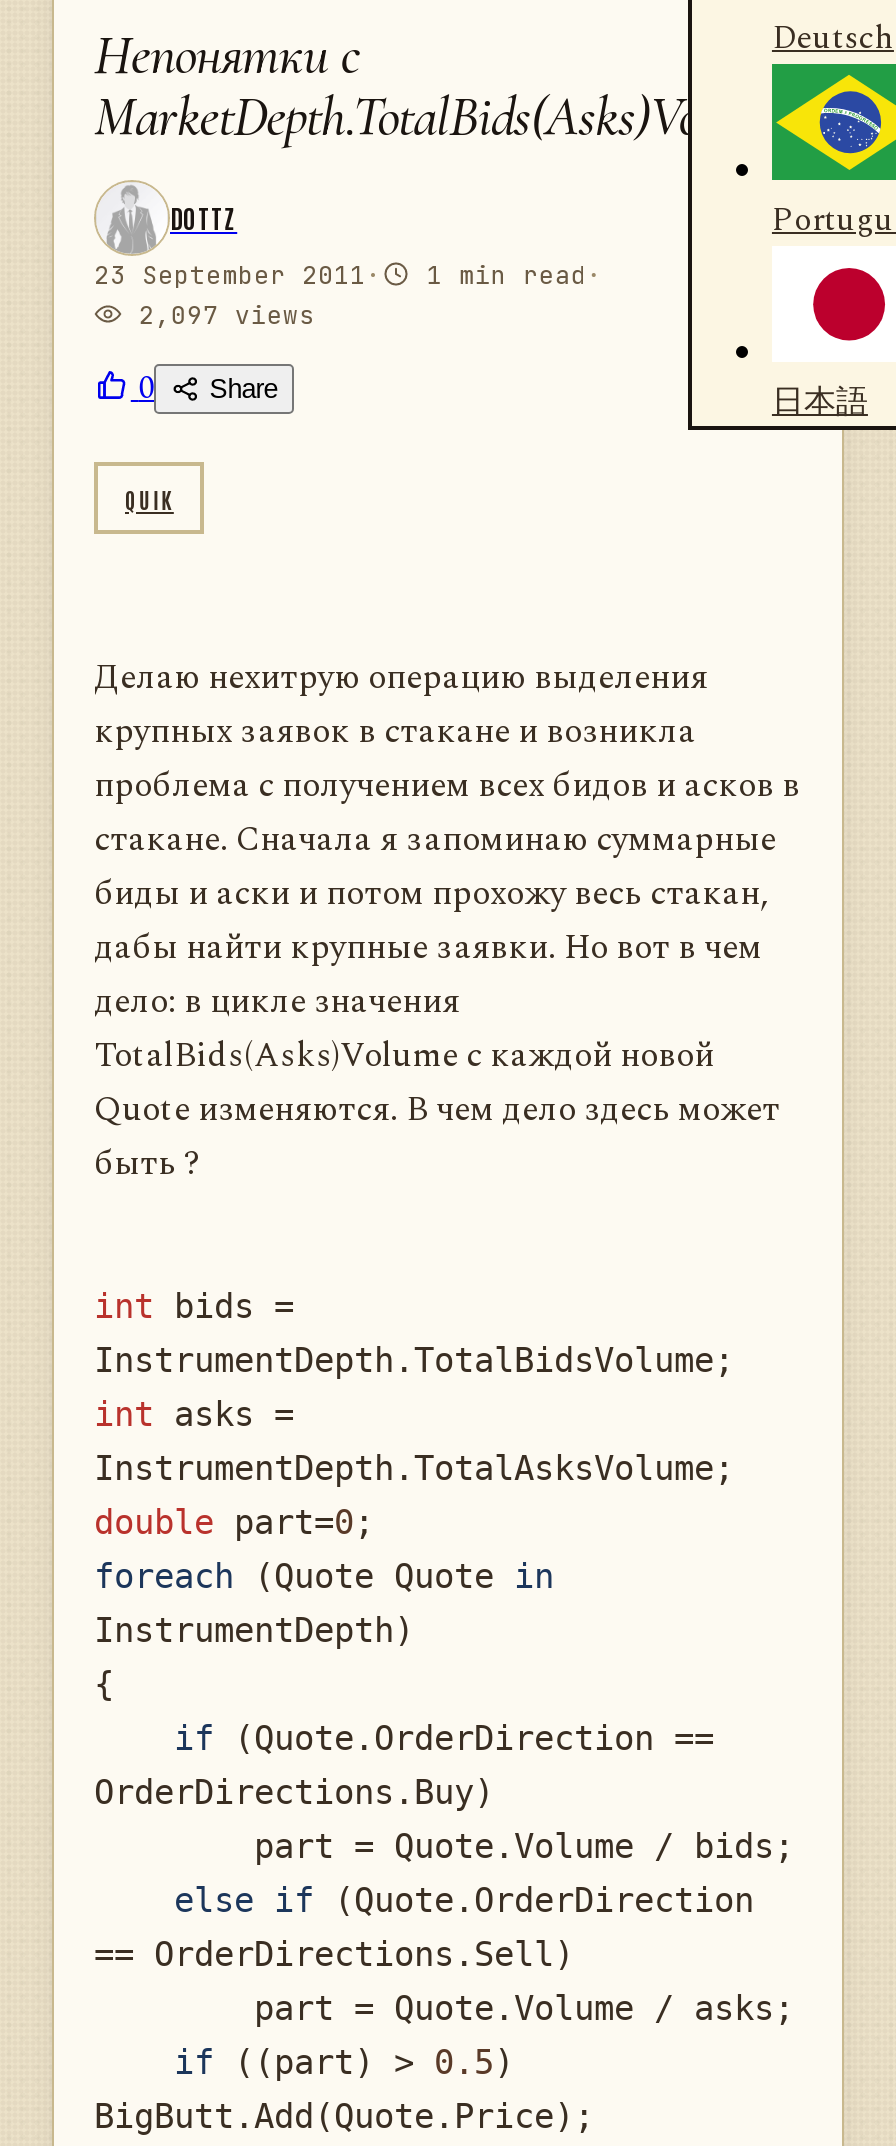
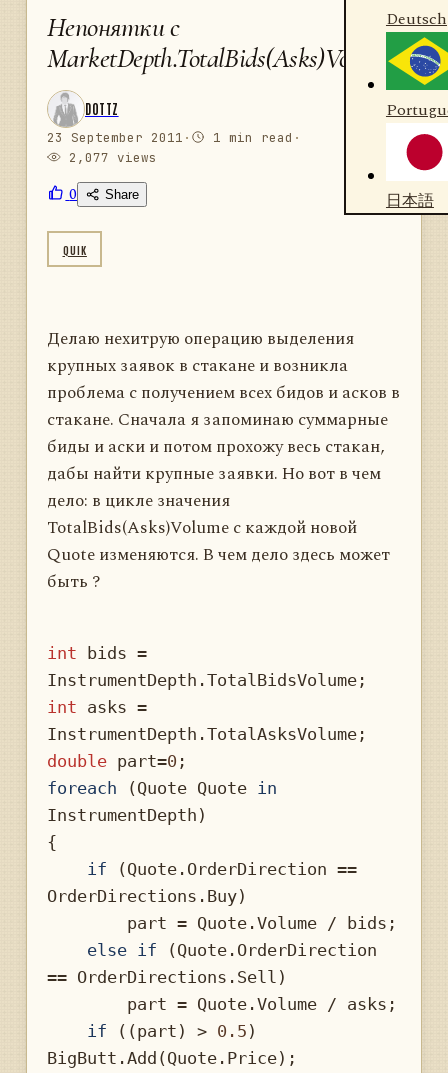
- 2,097 views
+ 2,077 views
